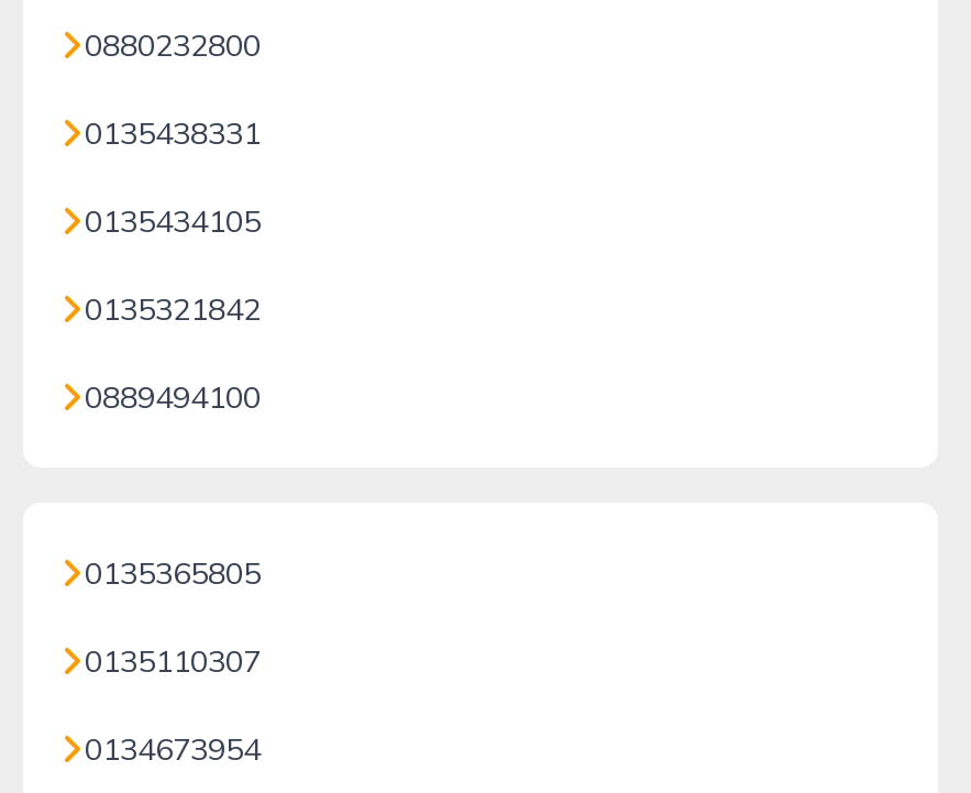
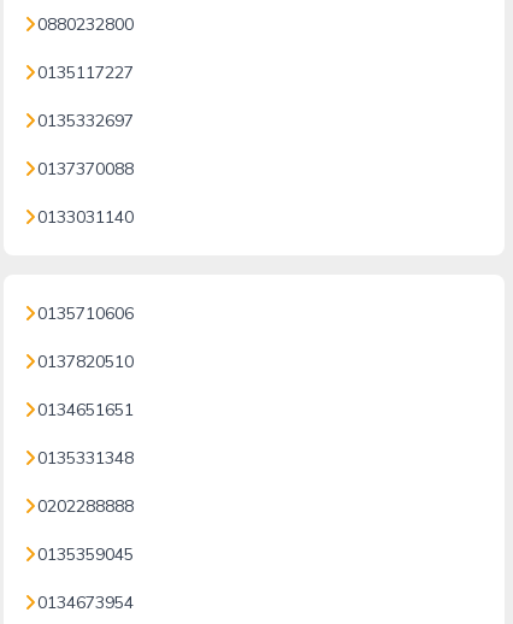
- 0135438331
- 0135434105
- 0135321842
- 0889494100
+ 0135117227
+ 0135332697
+ 0137370088
+ 0133031140

- 0135365805
- 0135110307
+ 0135710606
+ 0137820510
+ 0134651651
+ 0135331348
+ 0202288888
+ 0135359045
